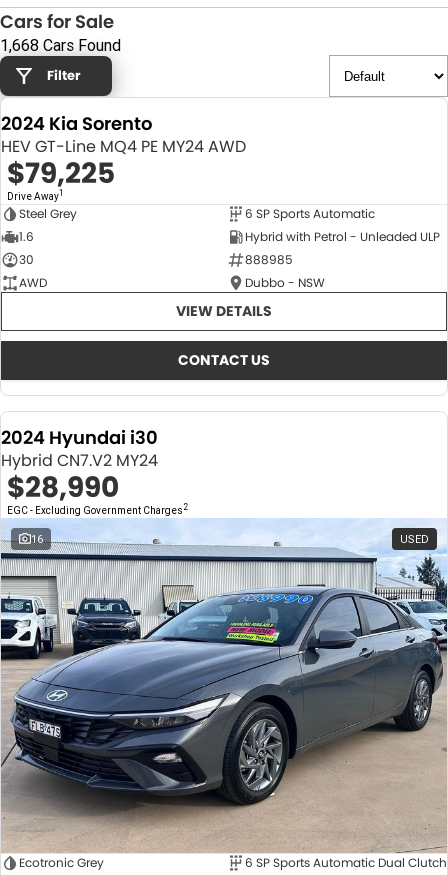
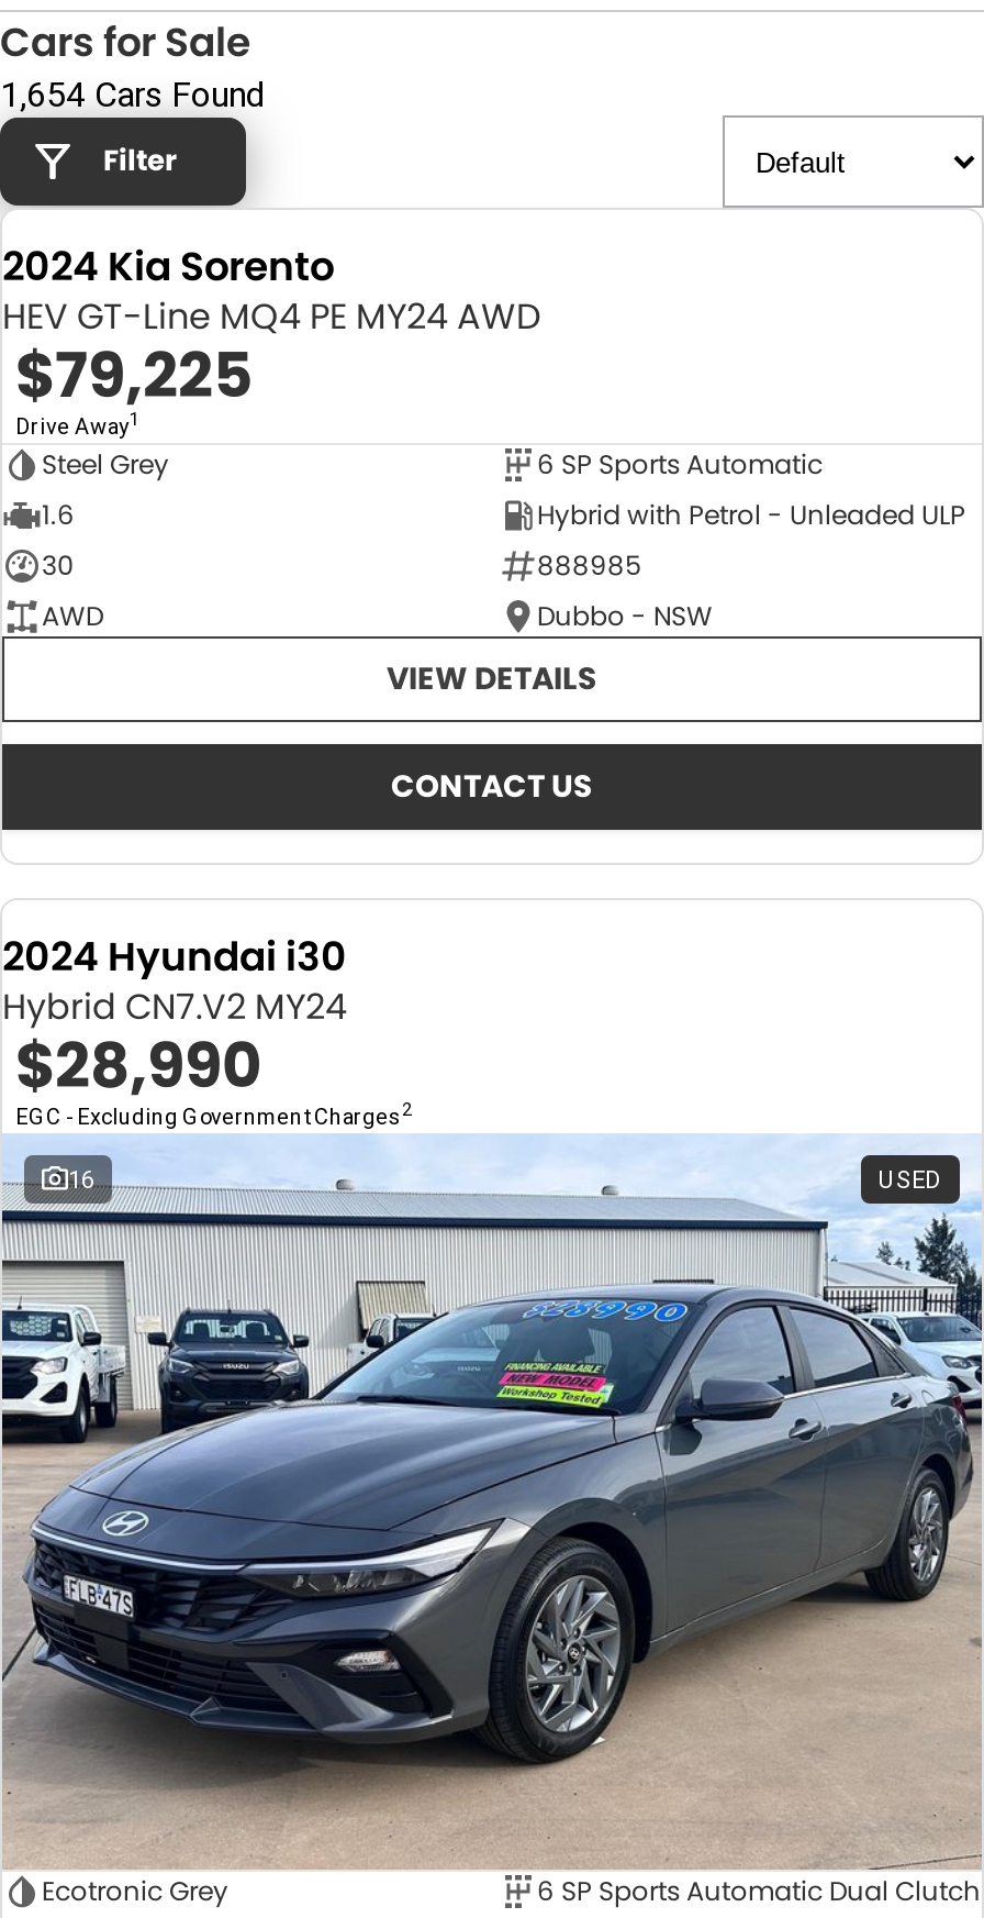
- 1,668 Cars Found
+ 1,654 Cars Found
